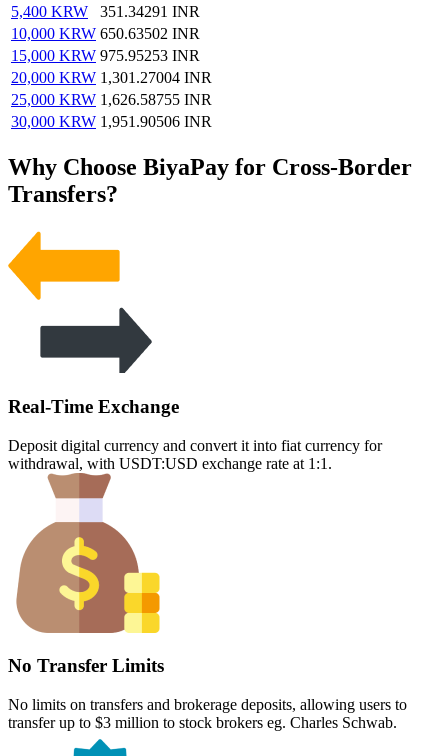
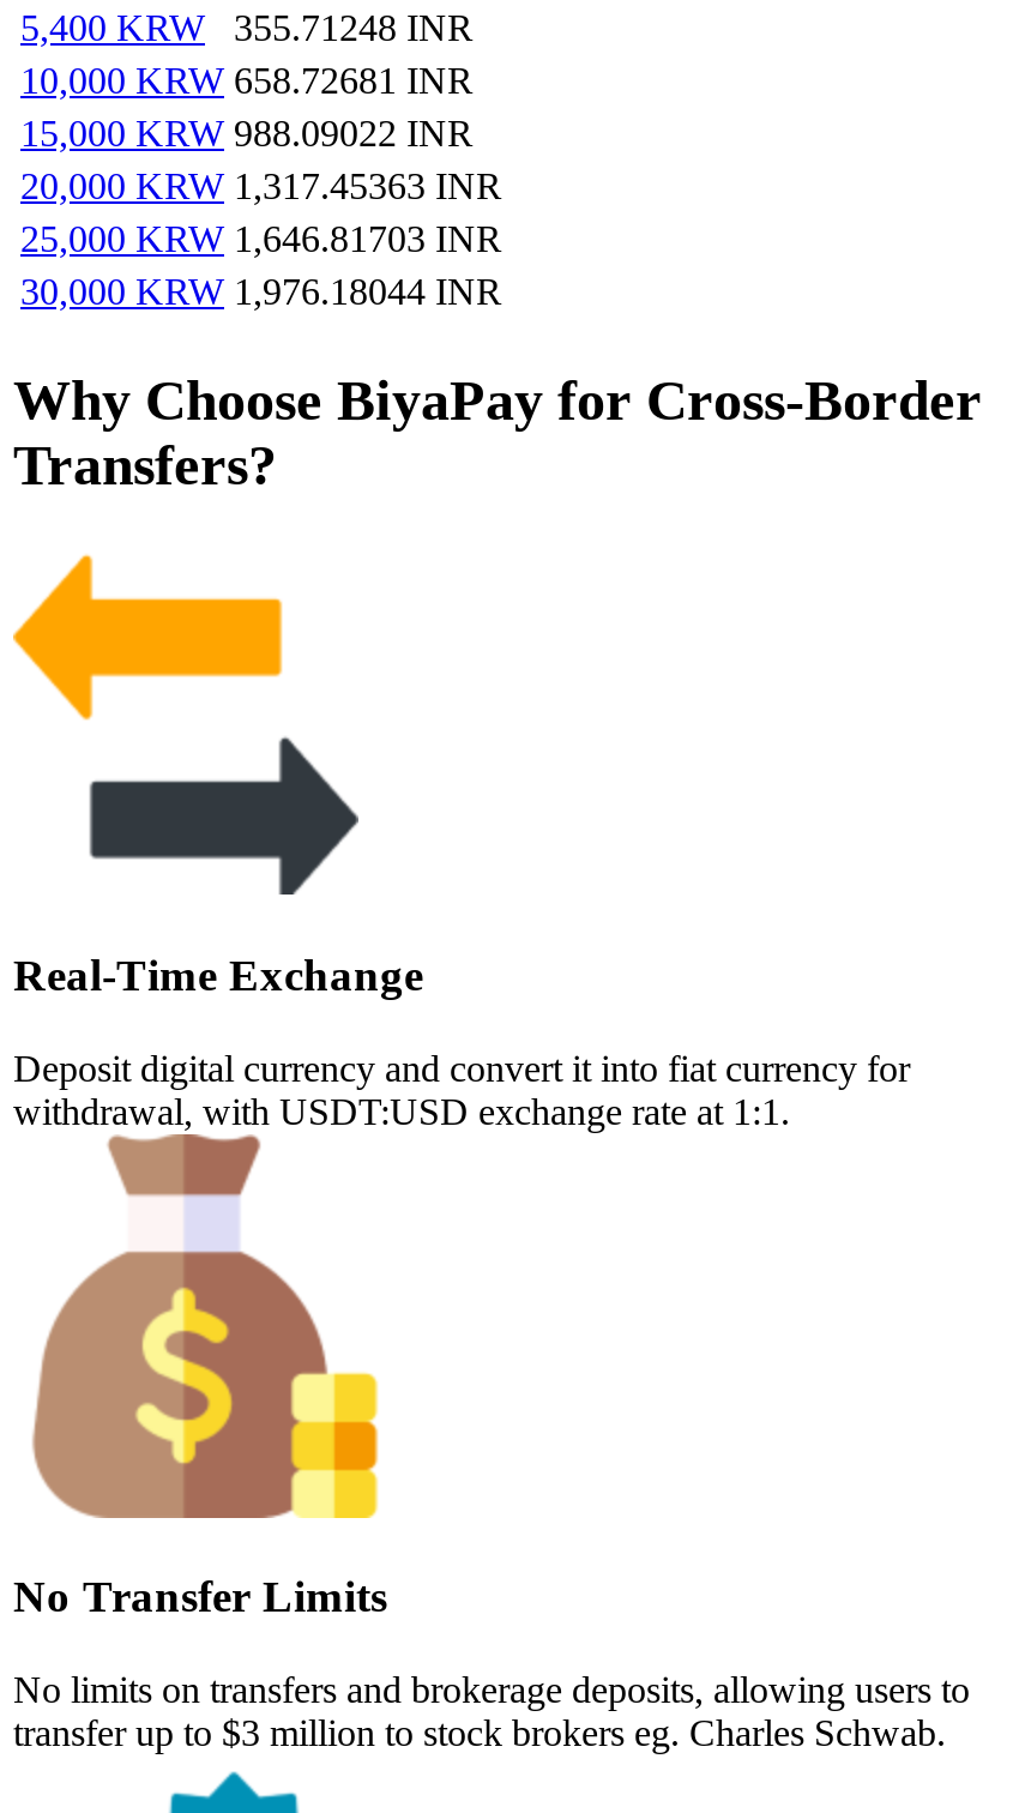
- 5,400 KRW 351.34291 INR
+ 5,400 KRW 355.71248 INR

- 10,000 KRW 650.63502 INR
+ 10,000 KRW 658.72681 INR

- 15,000 KRW 975.95253 INR
+ 15,000 KRW 988.09022 INR

- 20,000 KRW 1,301.27004 INR
+ 20,000 KRW 1,317.45363 INR

- 25,000 KRW 1,626.58755 INR
+ 25,000 KRW 1,646.81703 INR

- 30,000 KRW 1,951.90506 INR
+ 30,000 KRW 1,976.18044 INR
